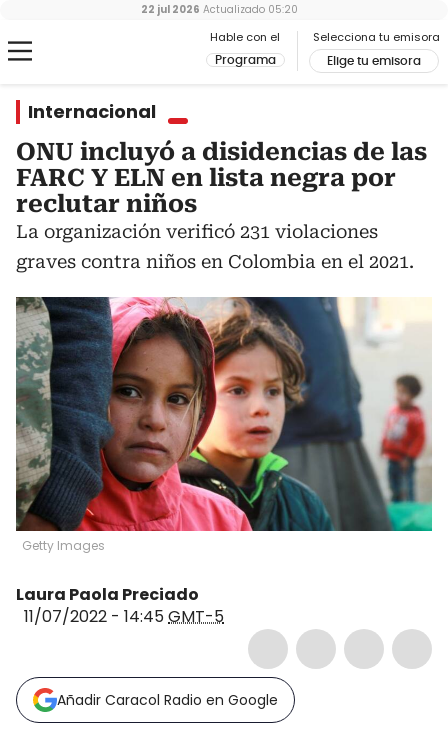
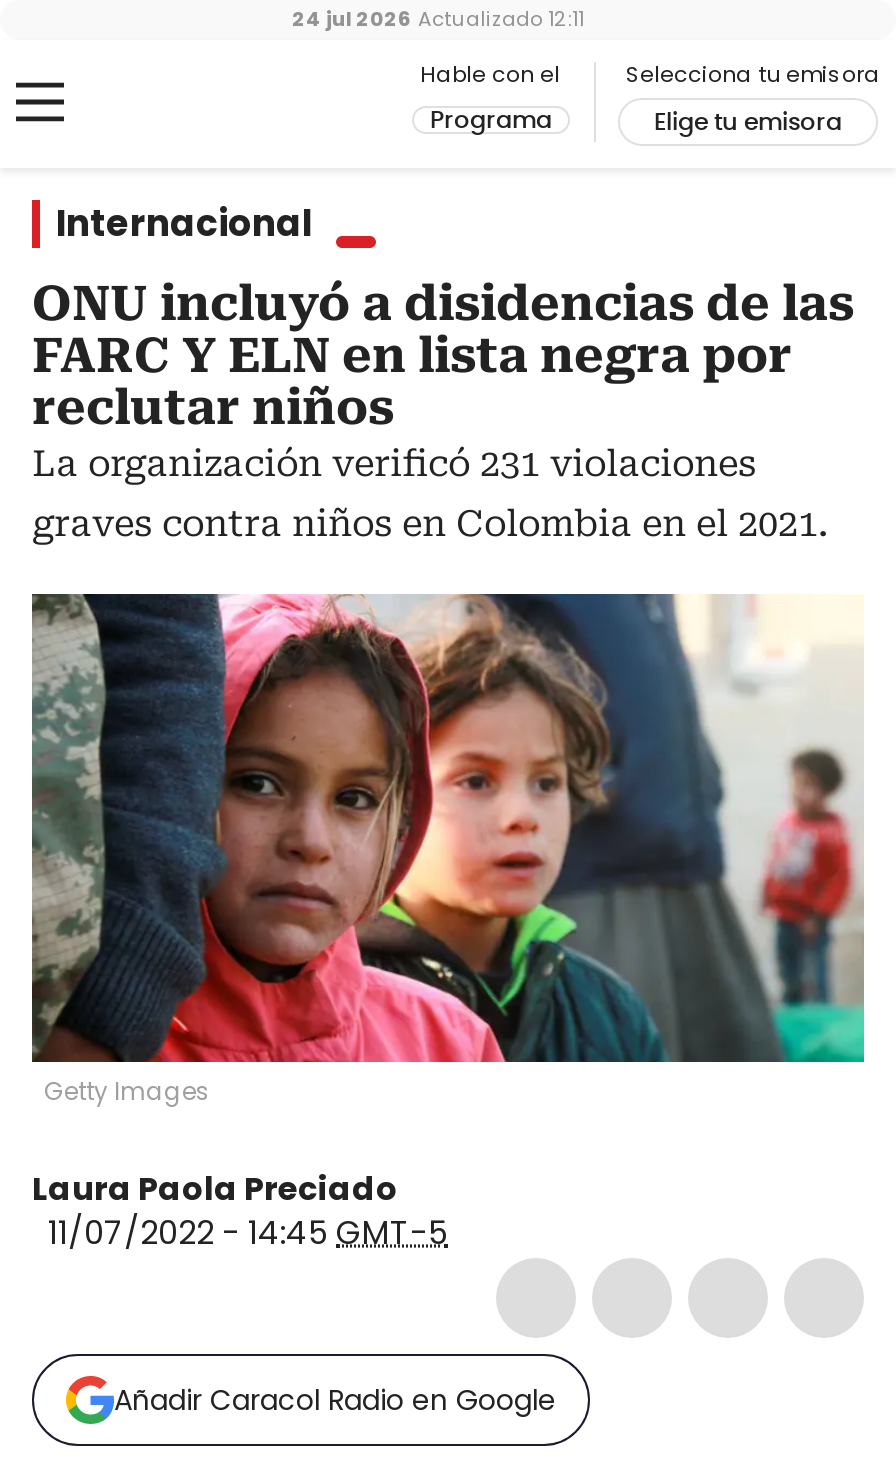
- 22 jul 2026 Actualizado 05:20
+ 24 jul 2026 Actualizado 12:11
